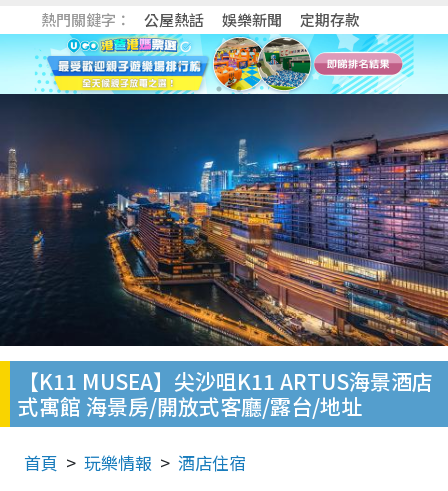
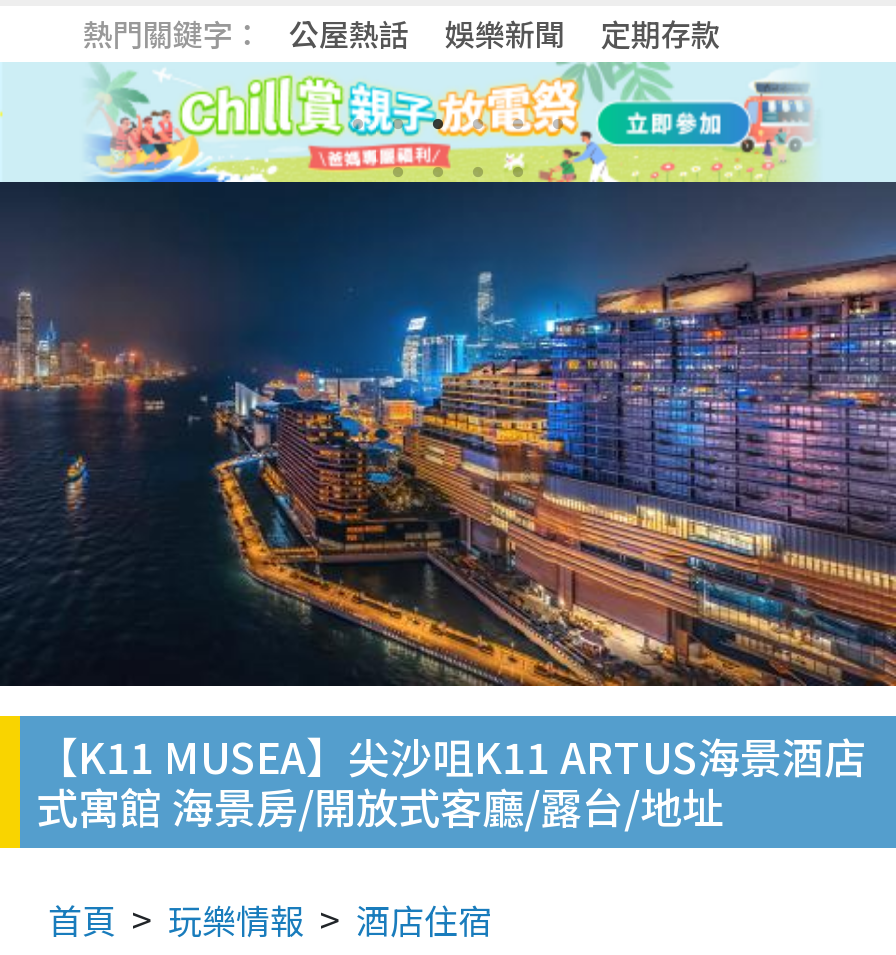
- [image]
+ [image]
